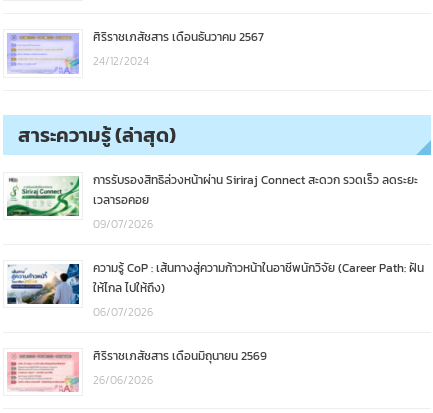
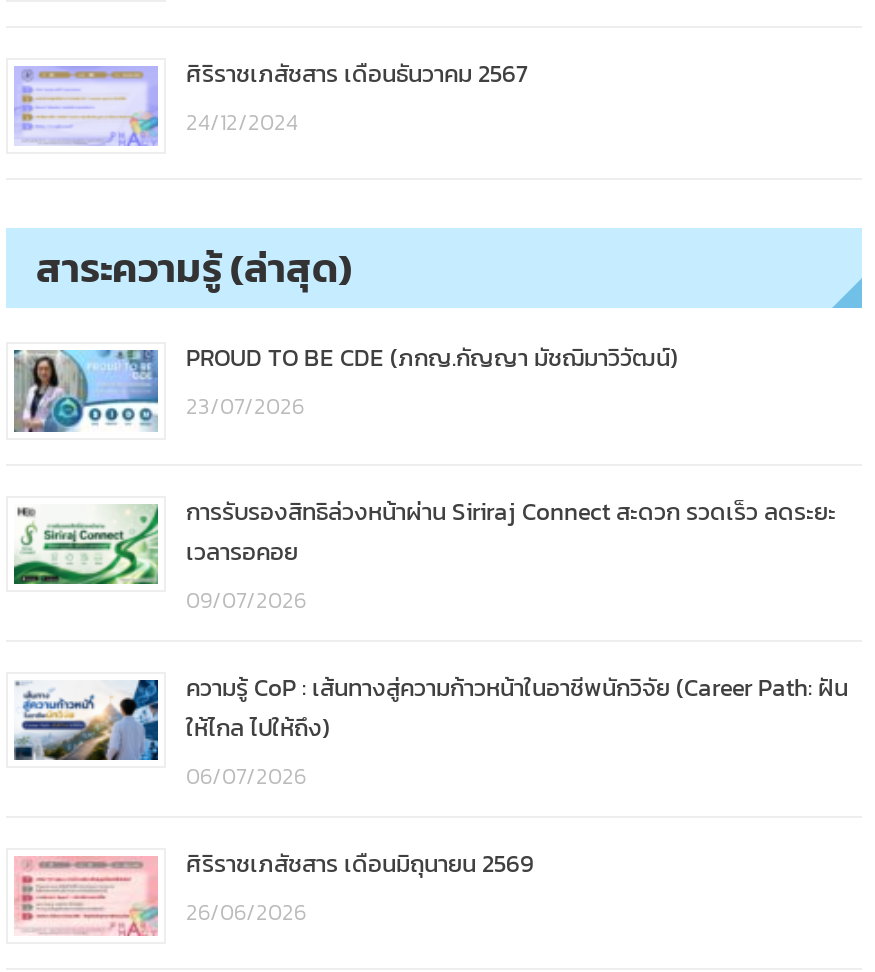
+ [image]
+ PROUD TO BE CDE (ภกญ.กัญญา มัชฌิมาวิวัฒน์)
+ 23/07/2026
